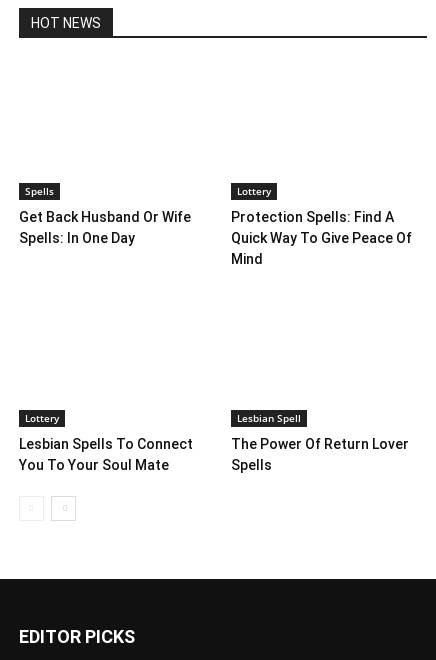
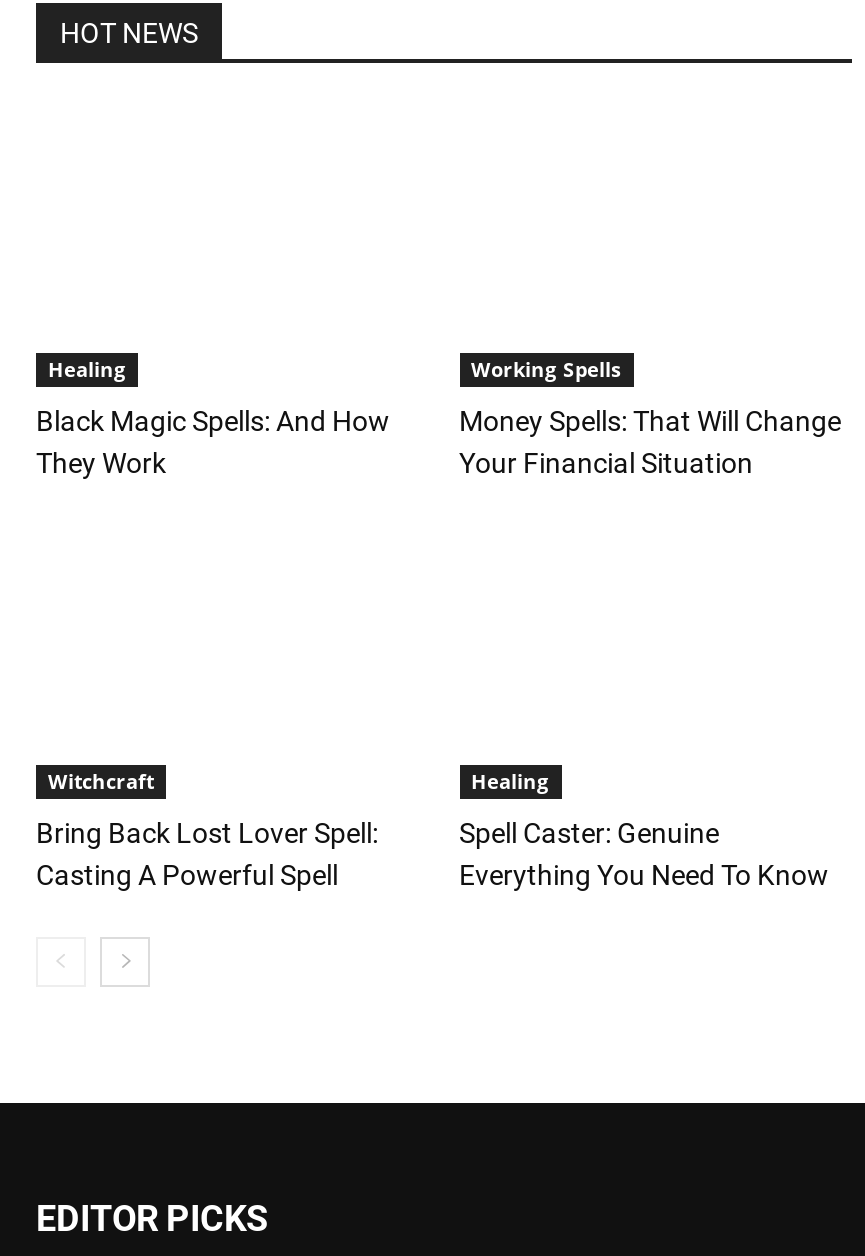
- Spells
+ Healing

- Lottery
+ Working Spells

- Get Back Husband Or Wife
- Spells: In One Day
+ Black Magic Spells: And How
+ They Work

- Protection Spells: Find A
- Quick Way To Give Peace Of
- Mind
+ Money Spells: That Will Change
+ Your Financial Situation

- Lottery
+ Witchcraft

- Lesbian Spell
+ Healing

- Lesbian Spells To Connect
- You To Your Soul Mate
+ Bring Back Lost Lover Spell:
+ Casting A Powerful Spell

- The Power Of Return Lover
- Spells
+ Spell Caster: Genuine
+ Everything You Need To Know
